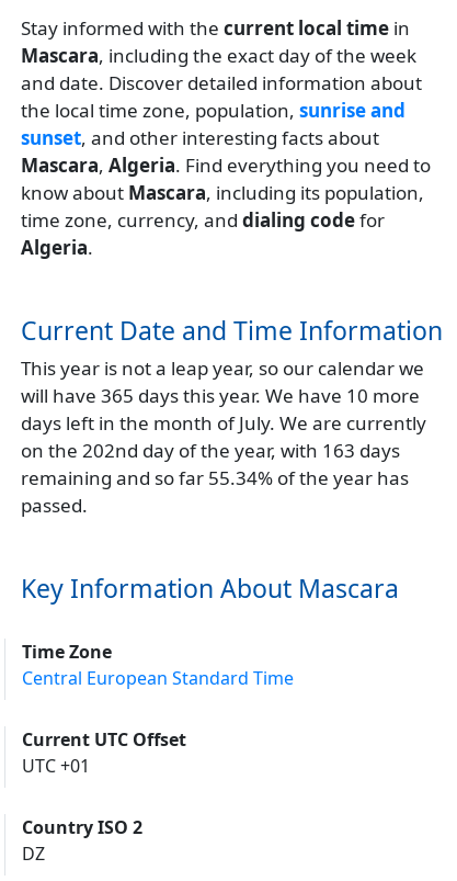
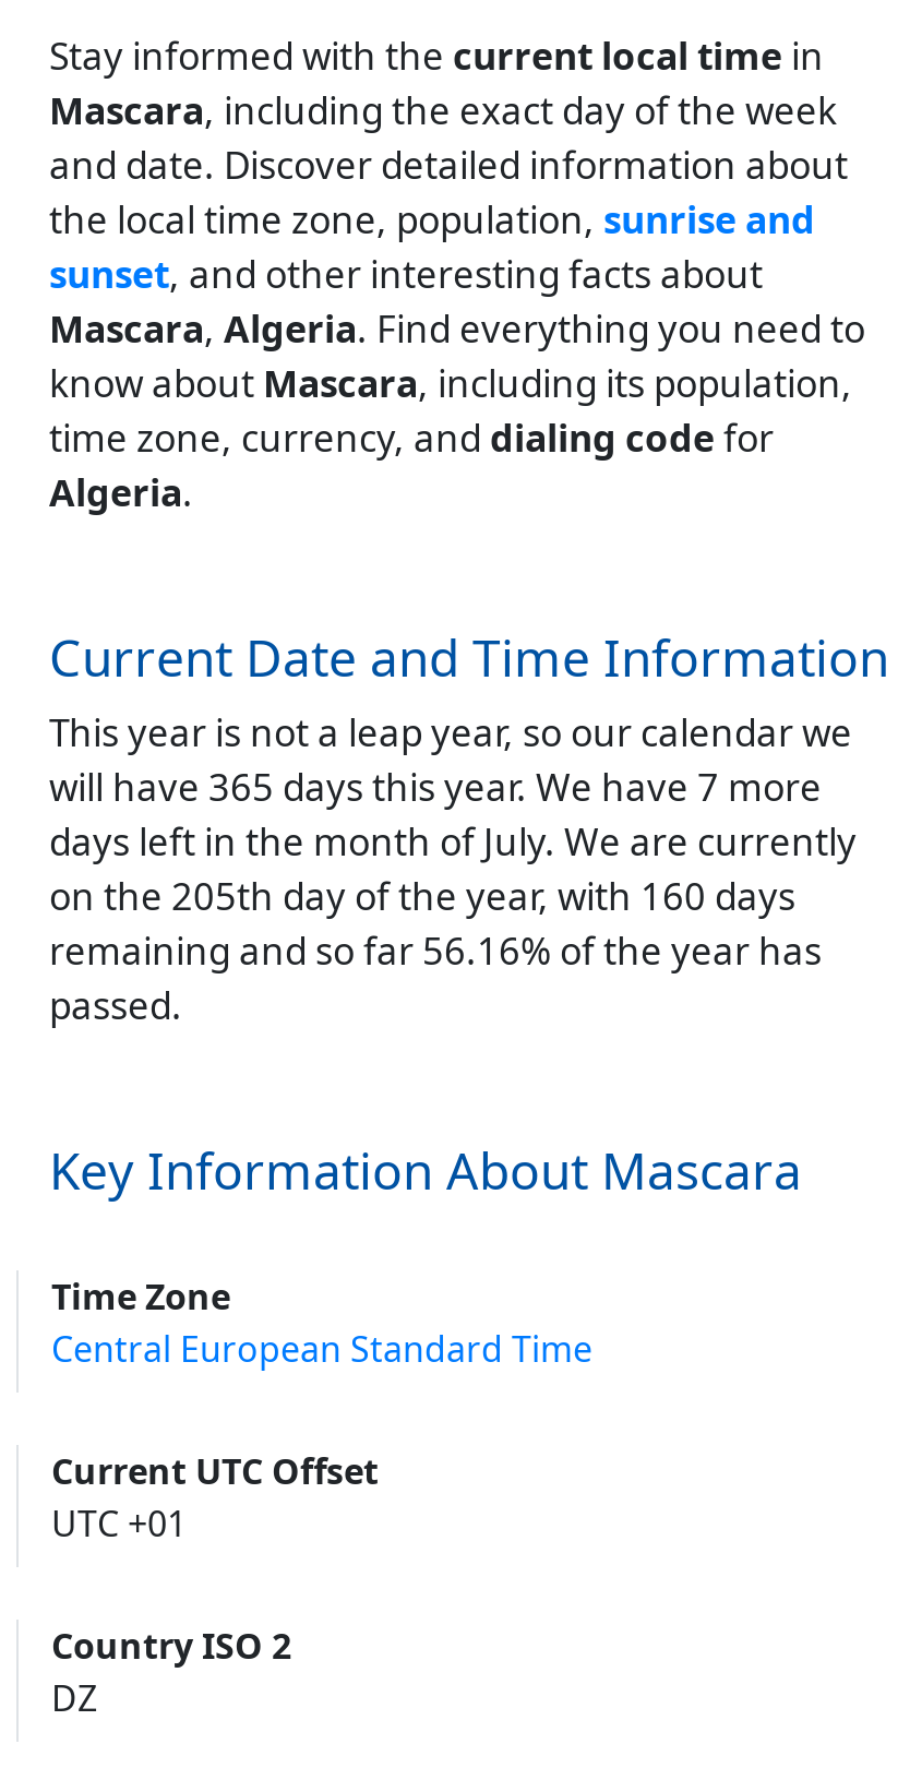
- will have 365 days this year. We have 10 more
+ will have 365 days this year. We have 7 more

- on the 202nd day of the year, with 163 days
+ on the 205th day of the year, with 160 days

- remaining and so far 55.34% of the year has
+ remaining and so far 56.16% of the year has
